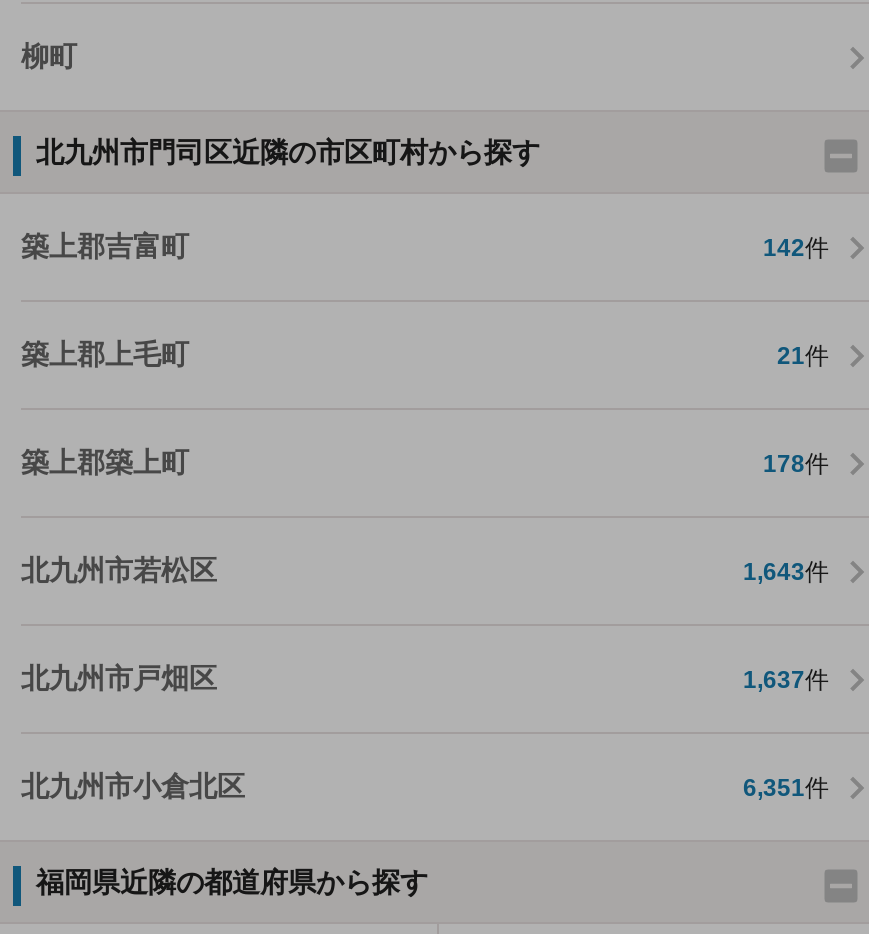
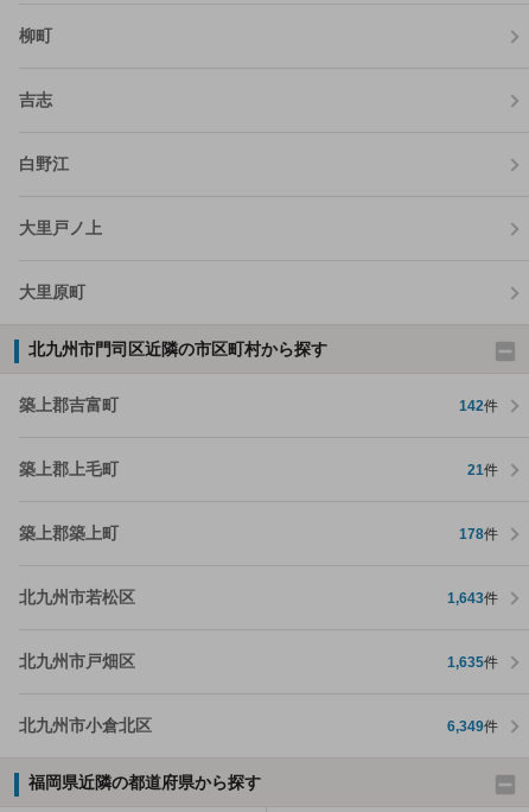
+ 吉志
+ 白野江
+ 大里戸ノ上
+ 大里原町

- 1,637件
+ 1,635件

- 6,351件
+ 6,349件
